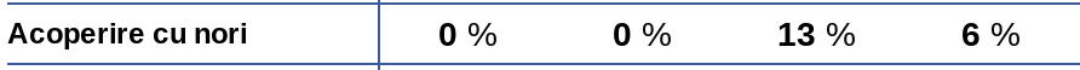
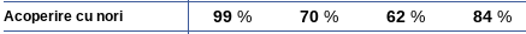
- 0%
+ 99%

- 0%
+ 70%

- 13%
+ 62%

- 6%
+ 84%
